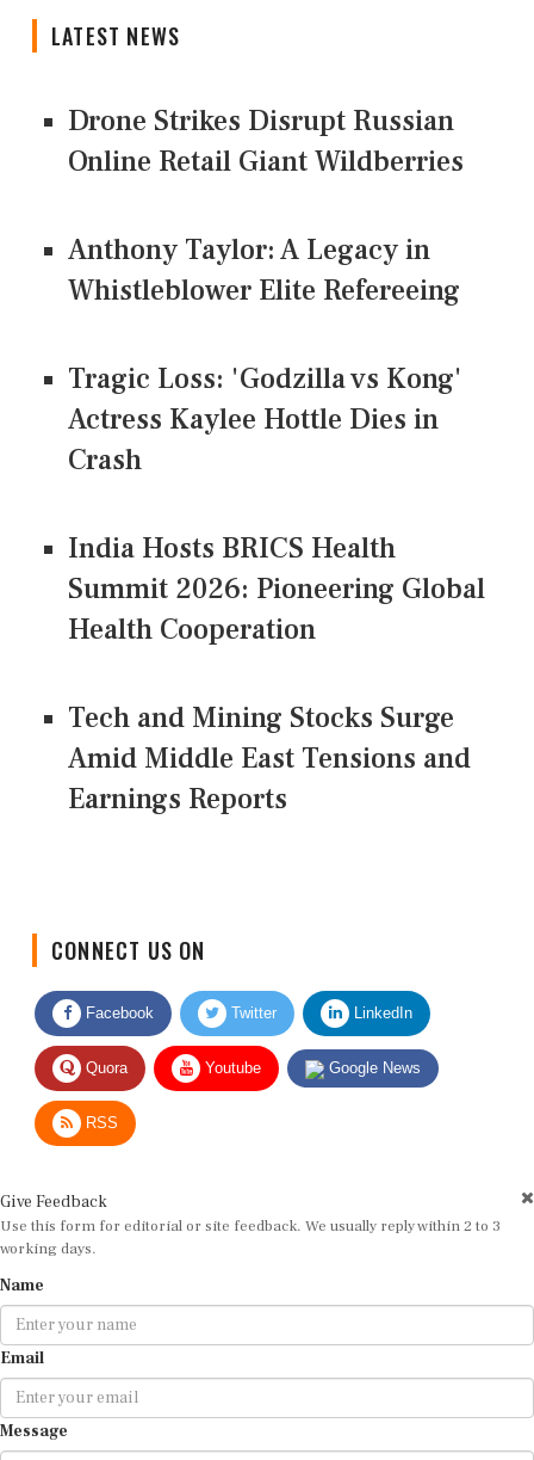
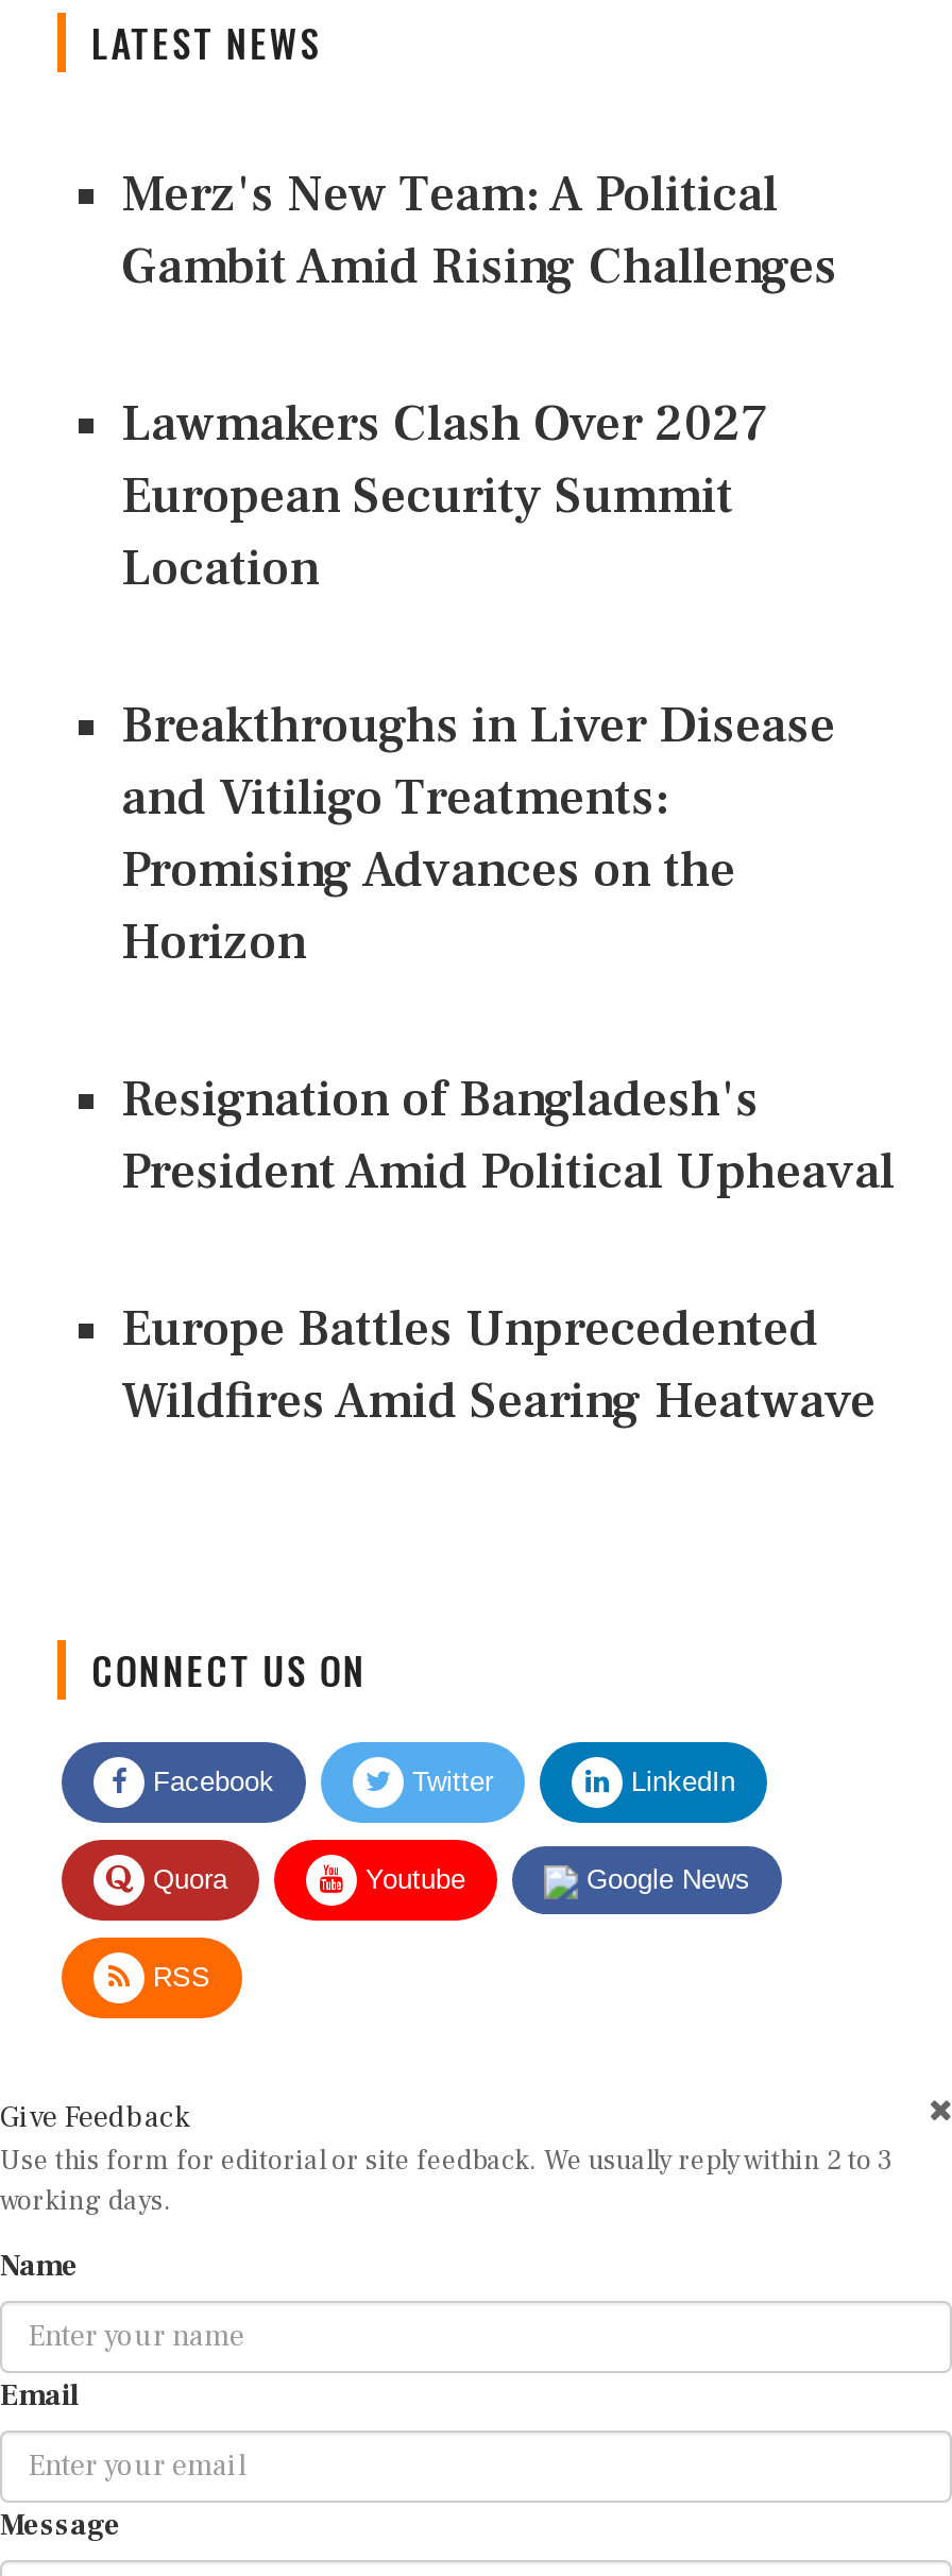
- Drone Strikes Disrupt Russian
- Online Retail Giant Wildberries
+ Merz's New Team: A Political
+ Gambit Amid Rising Challenges

- Anthony Taylor: A Legacy in
- Whistleblower Elite Refereeing
+ Lawmakers Clash Over 2027
+ European Security Summit
+ Location

- Tragic Loss: 'Godzilla vs Kong'
- Actress Kaylee Hottle Dies in
- Crash
+ Breakthroughs in Liver Disease
+ and Vitiligo Treatments:
+ Promising Advances on the
+ Horizon

- India Hosts BRICS Health
- Summit 2026: Pioneering Global
- Health Cooperation
+ Resignation of Bangladesh's
+ President Amid Political Upheaval

- Tech and Mining Stocks Surge
- Amid Middle East Tensions and
- Earnings Reports
+ Europe Battles Unprecedented
+ Wildfires Amid Searing Heatwave
